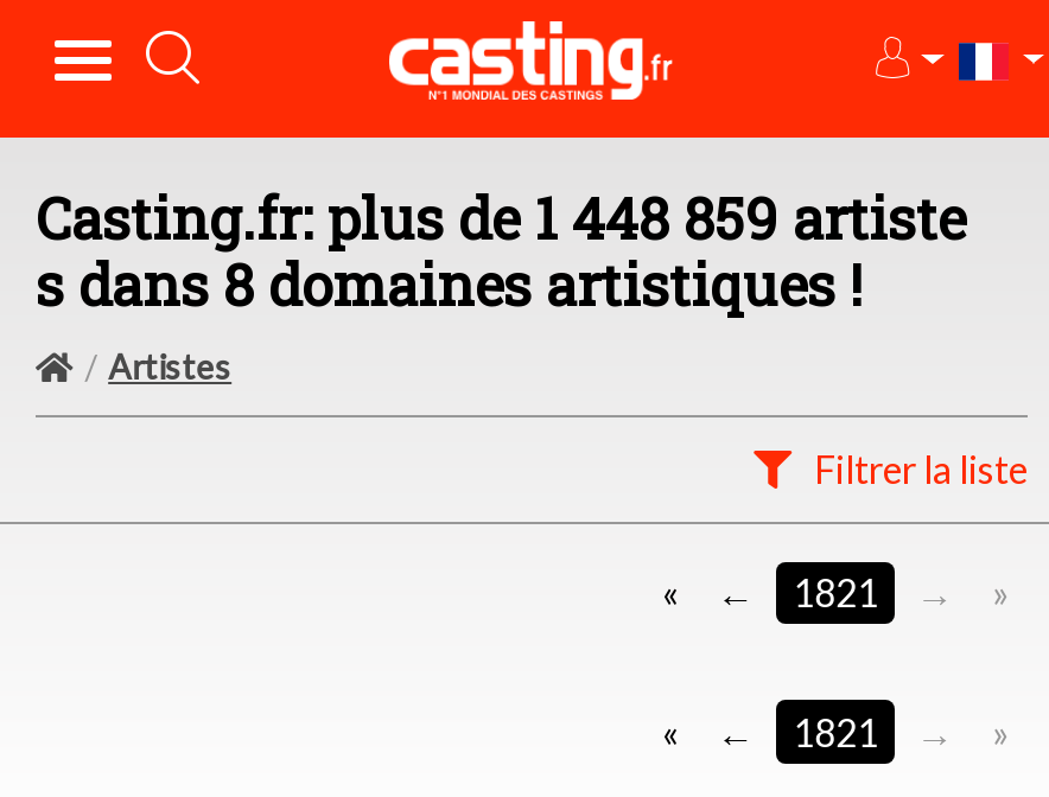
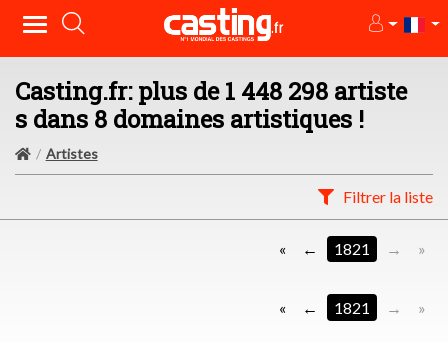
- Casting.fr: plus de 1 448 859 artiste
+ Casting.fr: plus de 1 448 298 artiste
